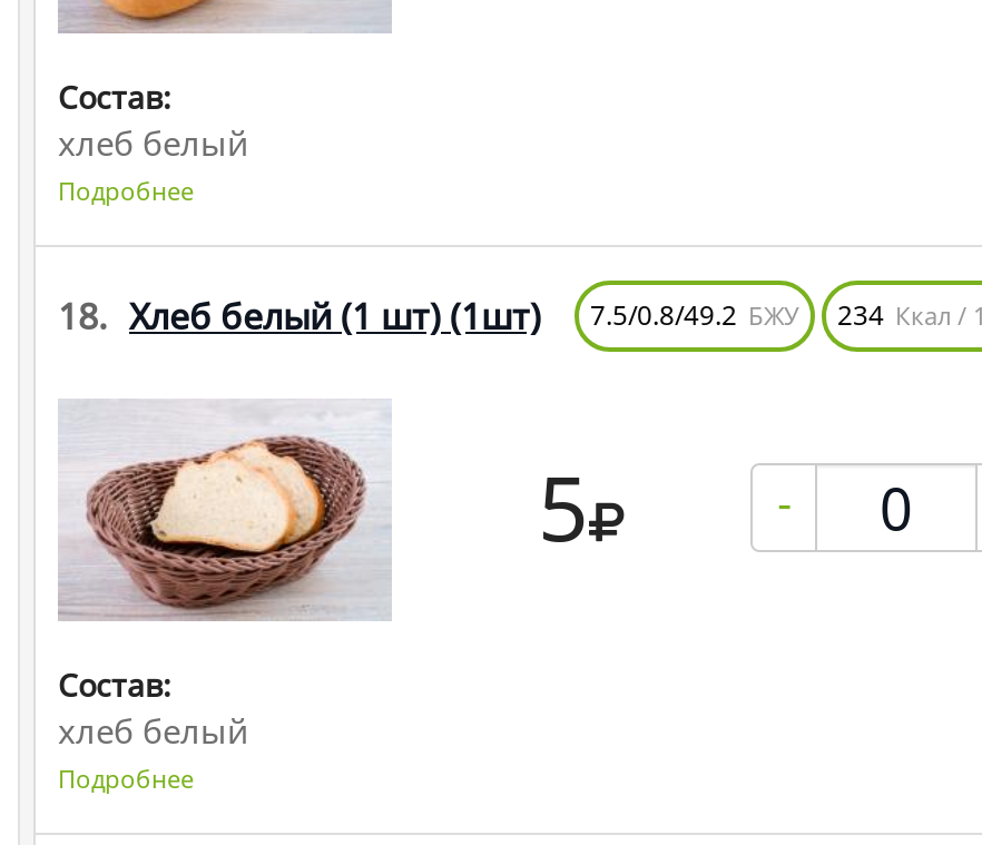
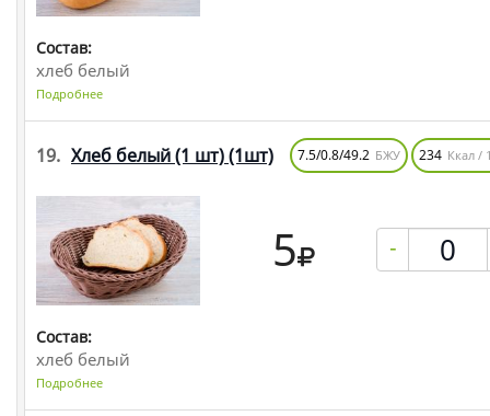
- 18. Хлеб белый (1 шт) (1шт)
+ 19. Хлеб белый (1 шт) (1шт)
